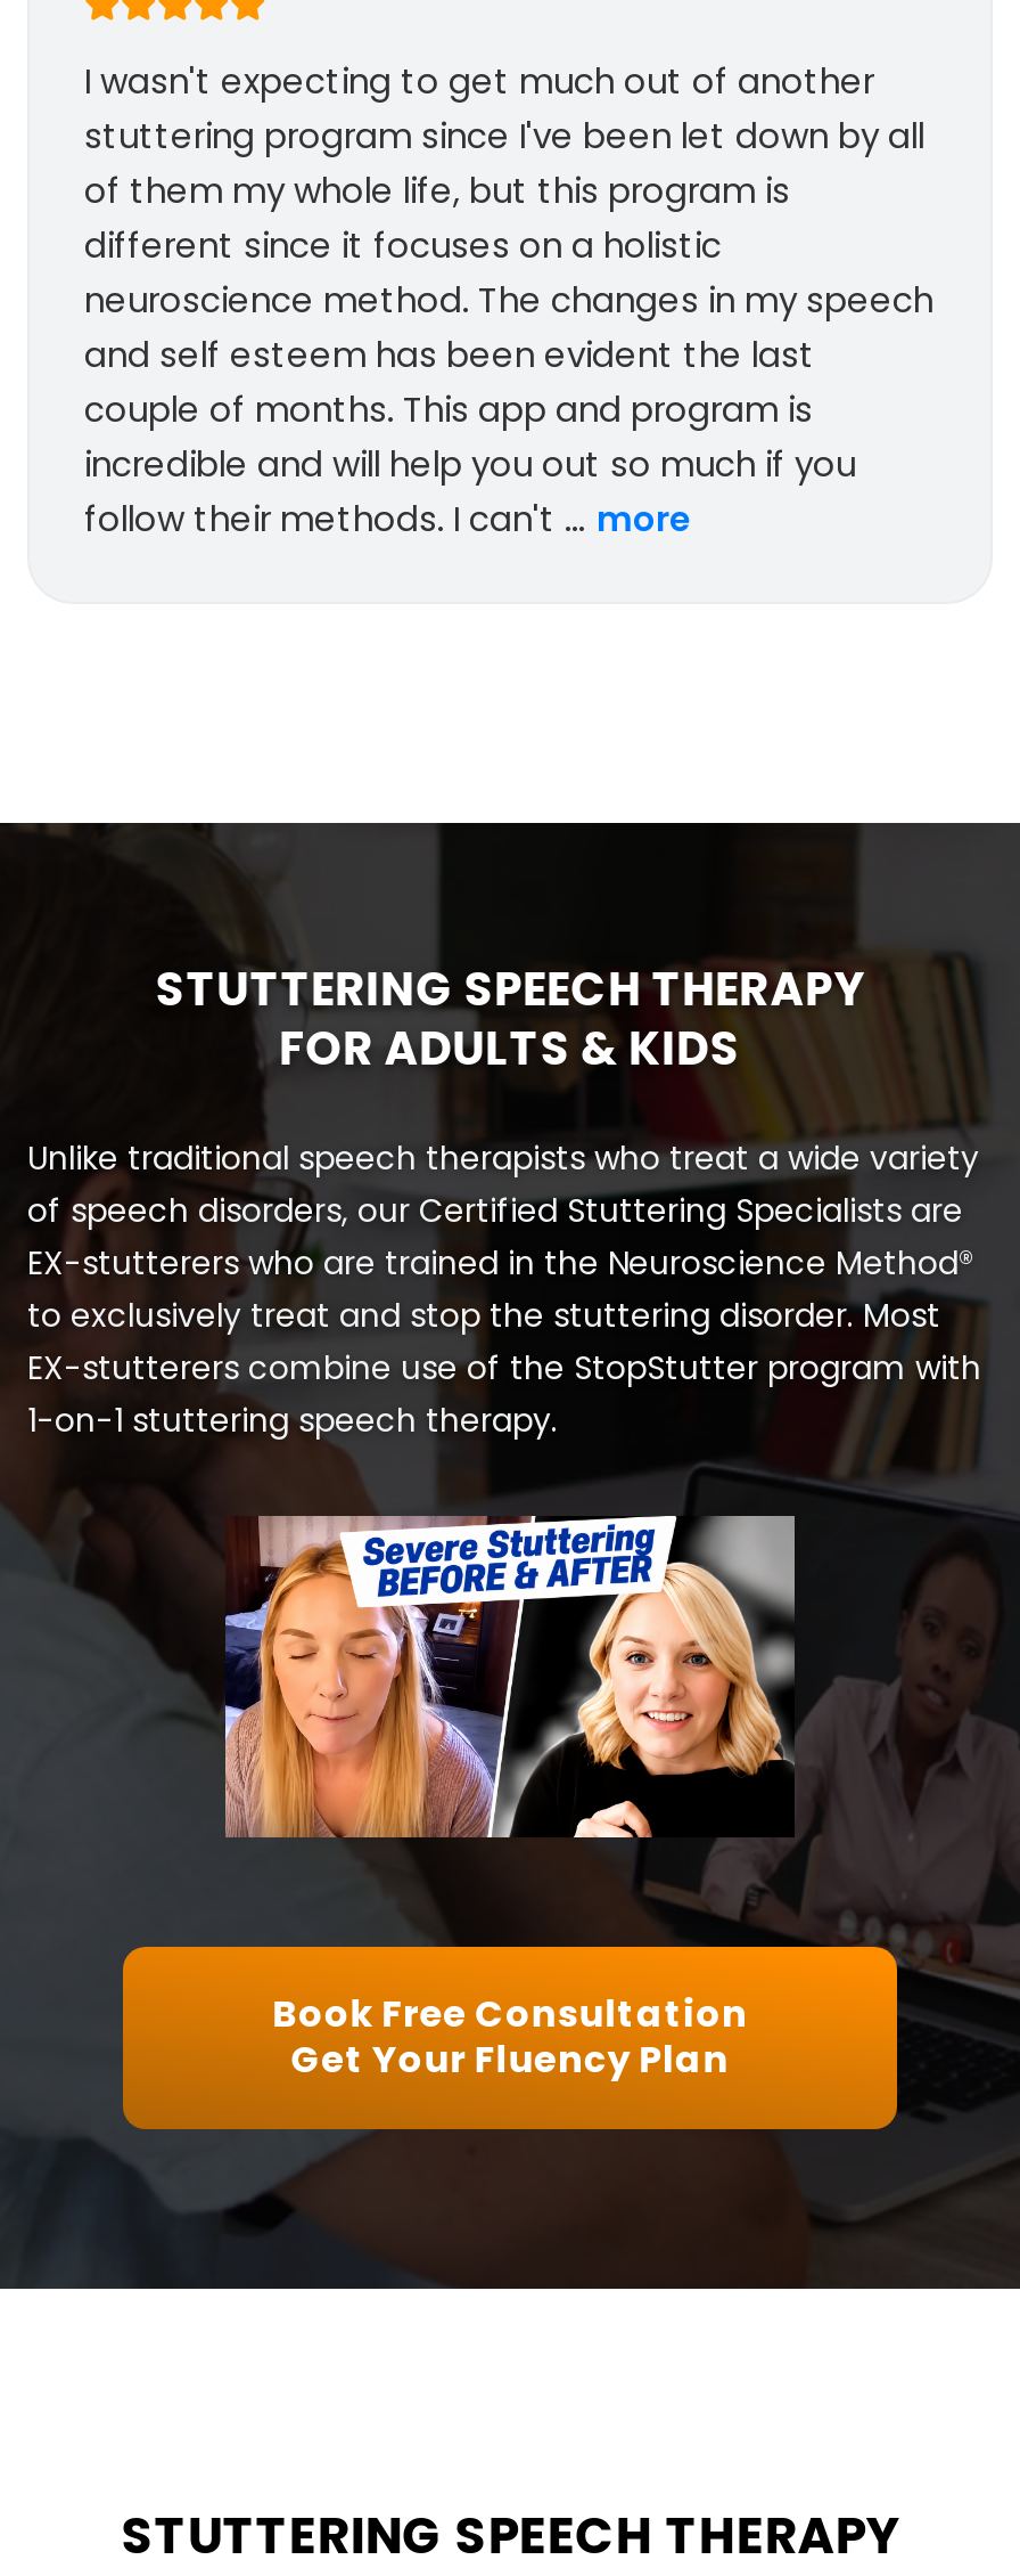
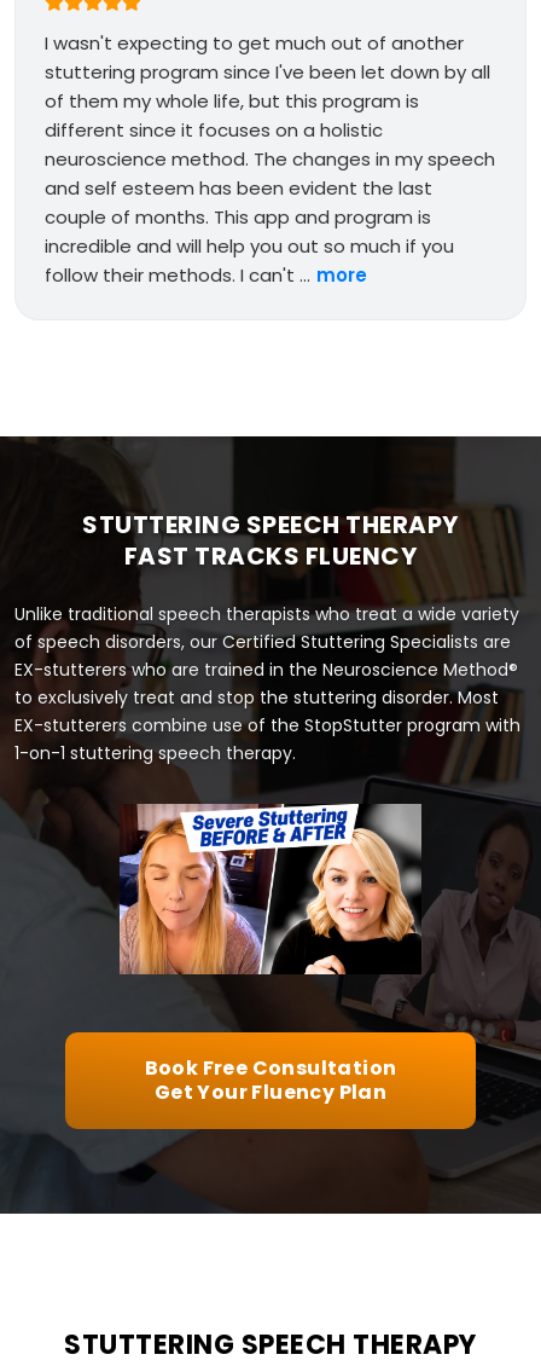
- FOR ADULTS & KIDS
+ FAST TRACKS FLUENCY
